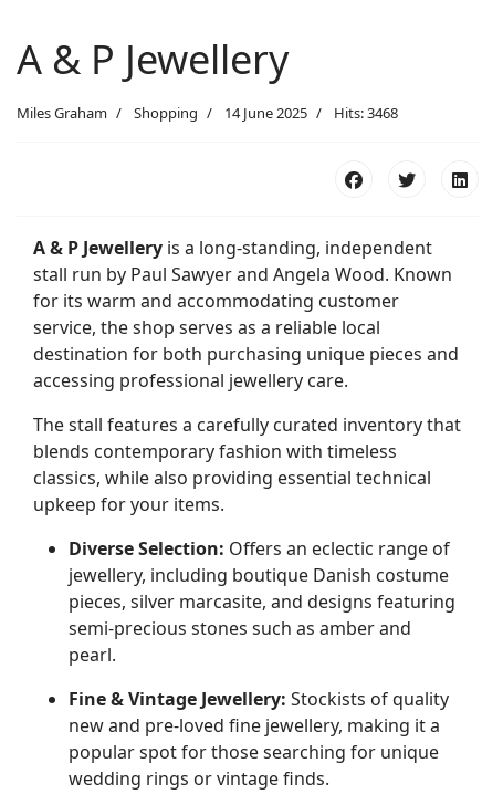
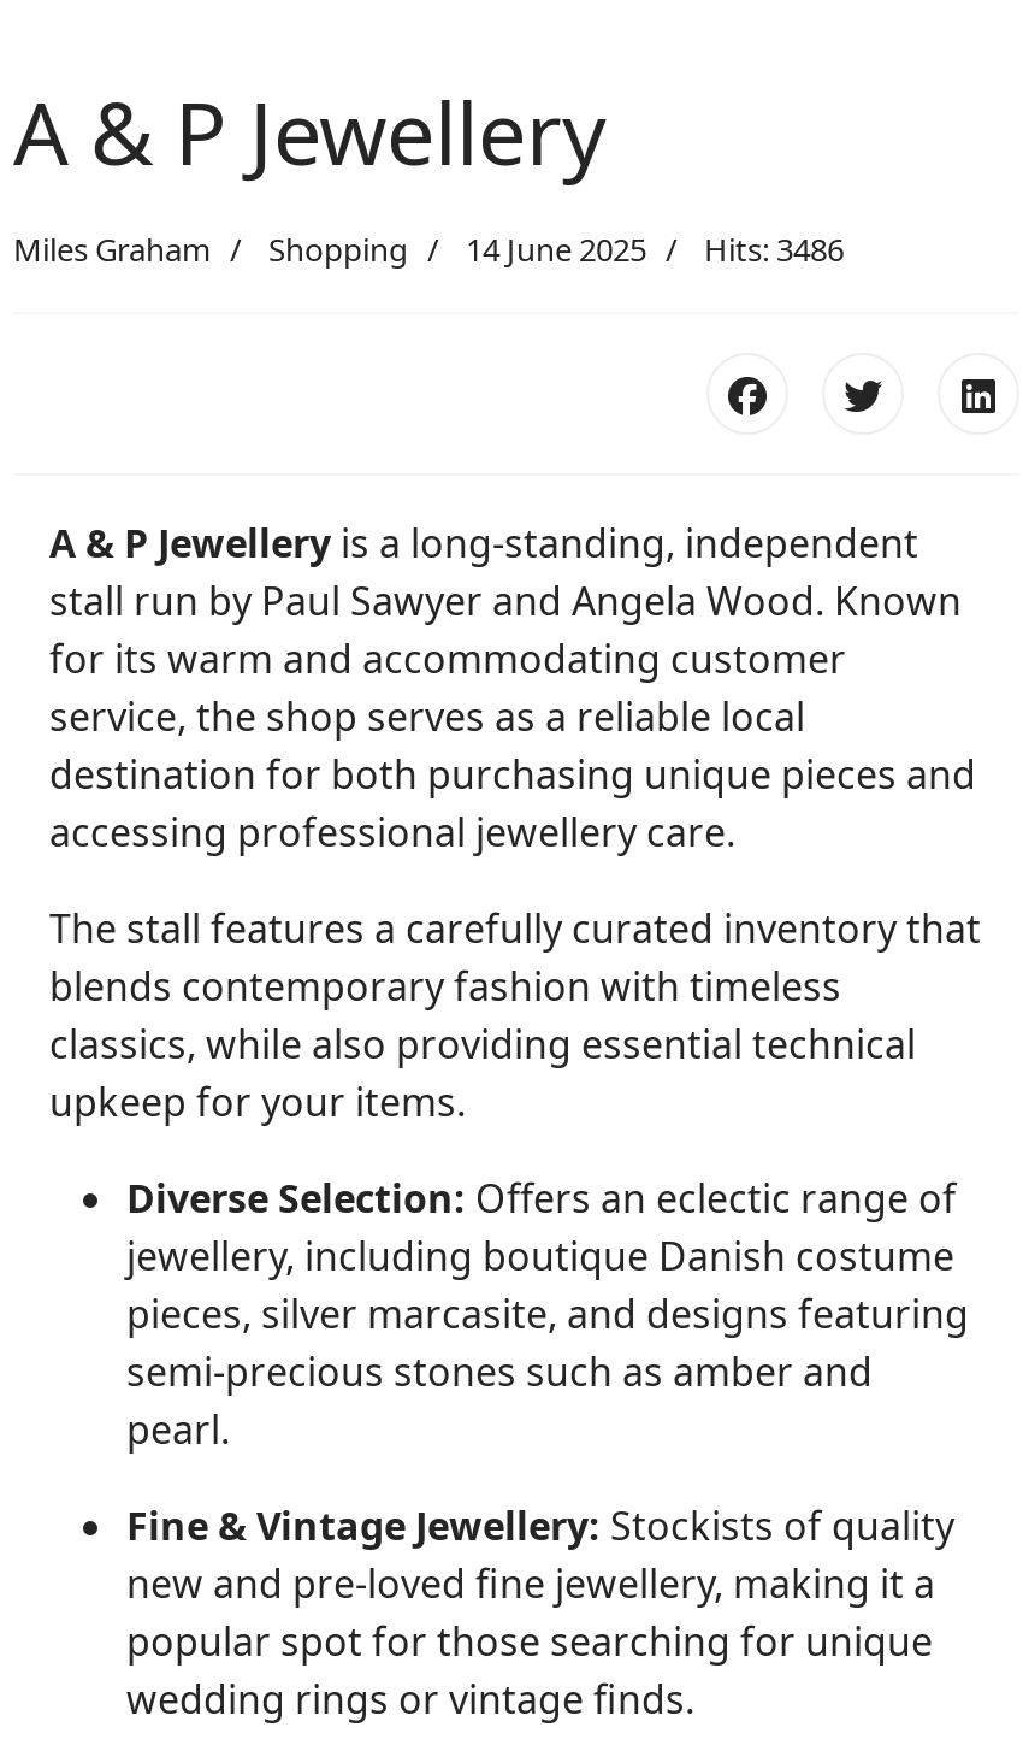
- Miles Graham Shopping 14 June 2025 Hits: 3468
+ Miles Graham Shopping 14 June 2025 Hits: 3486
